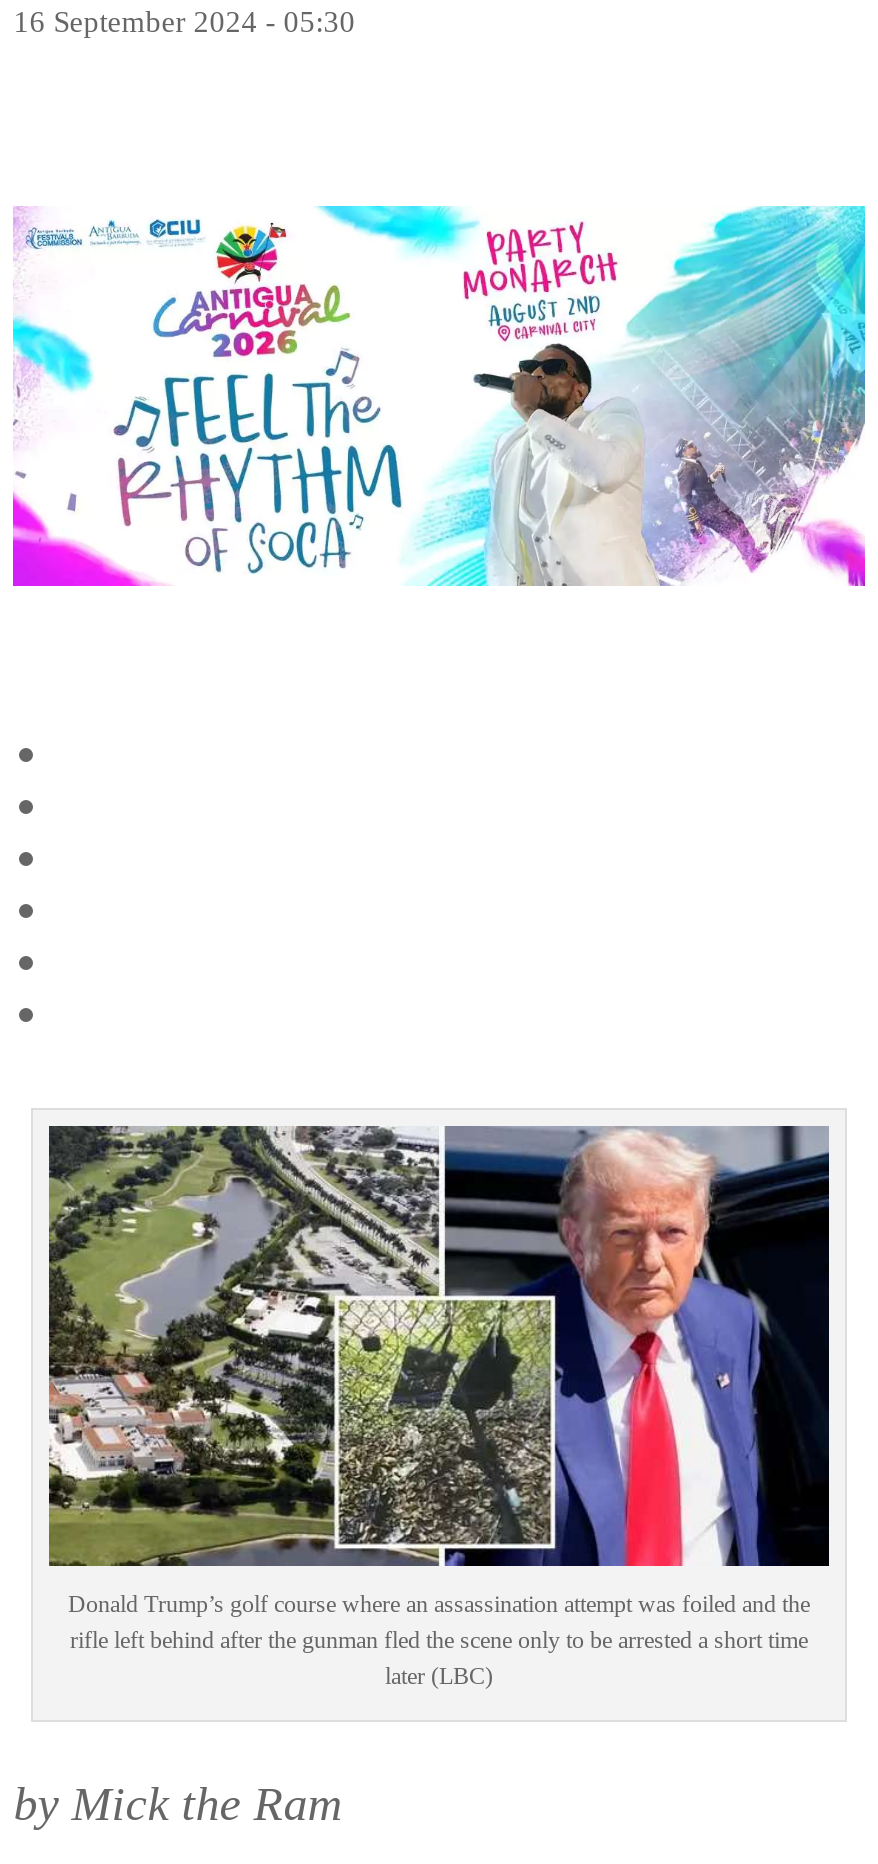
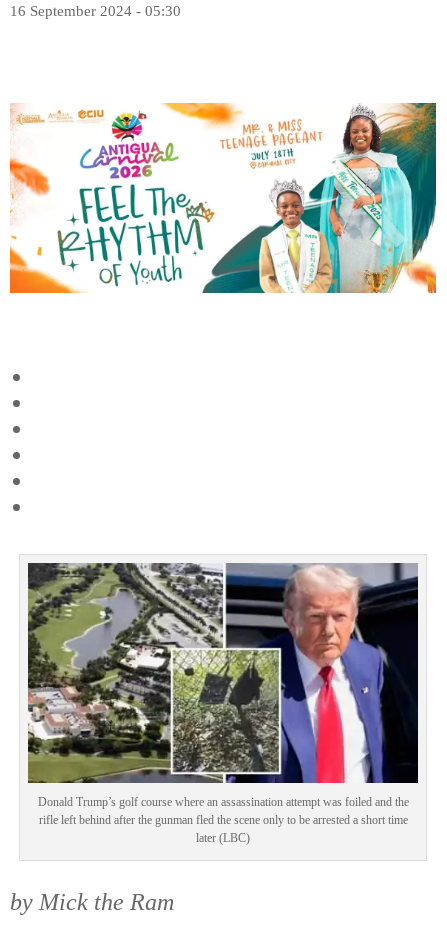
- [image]
+ [image]
